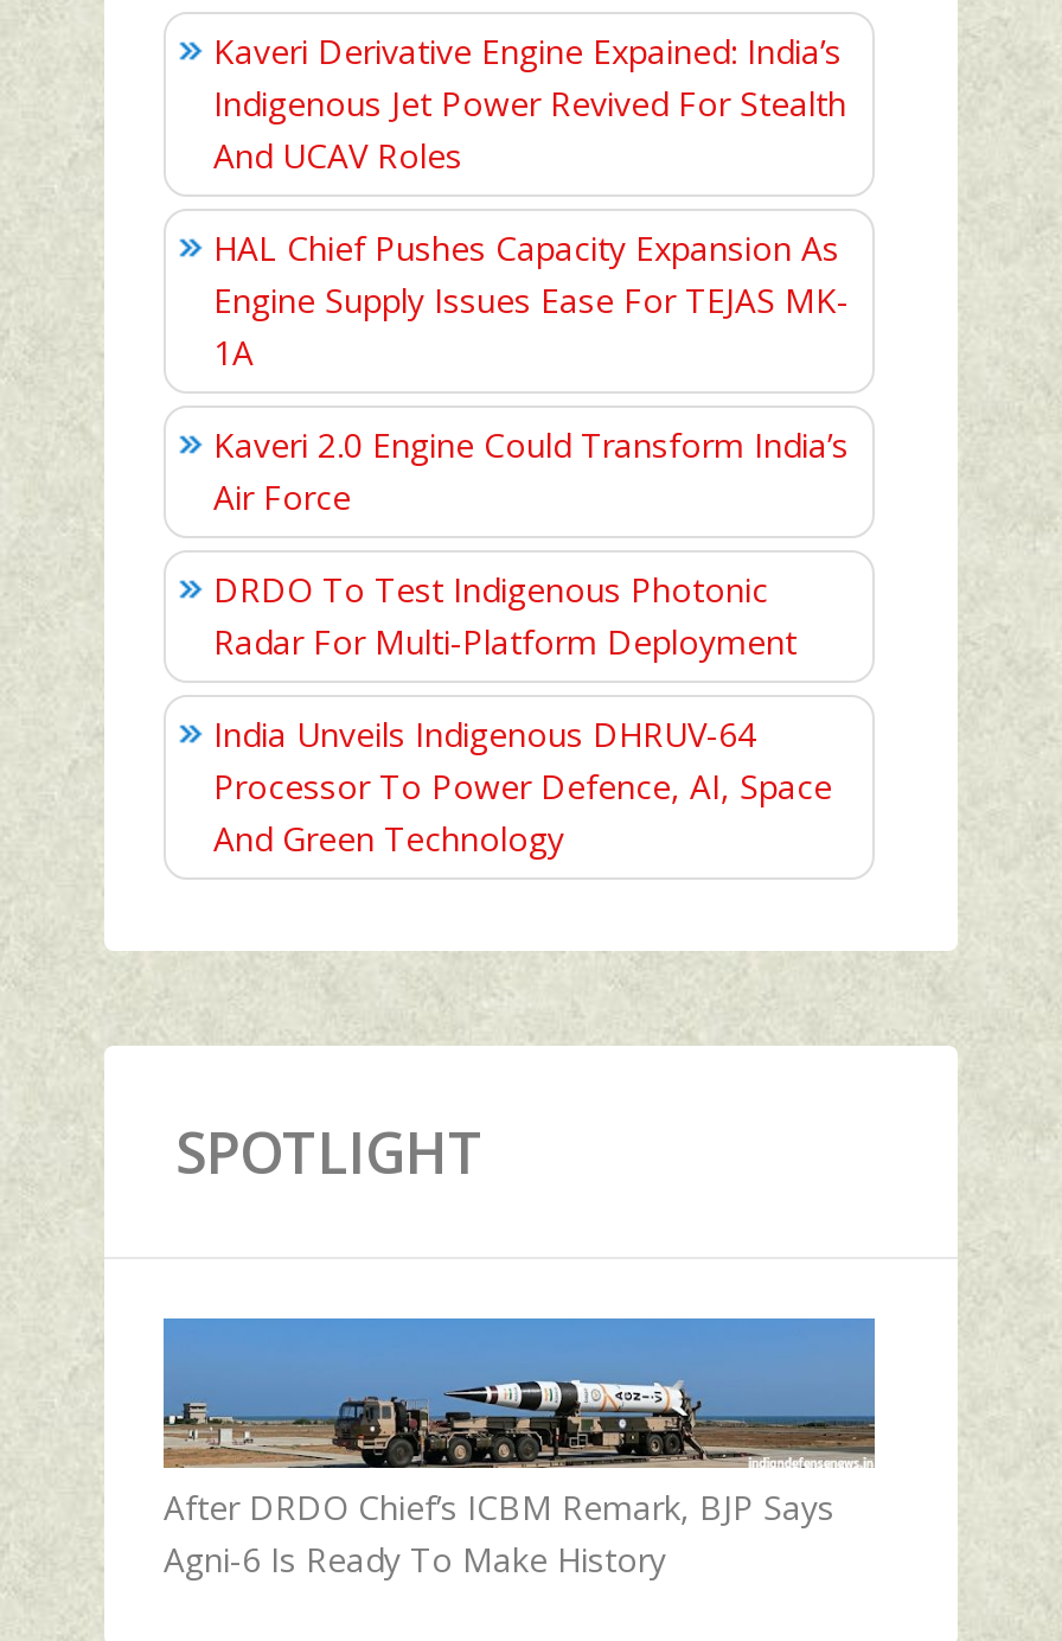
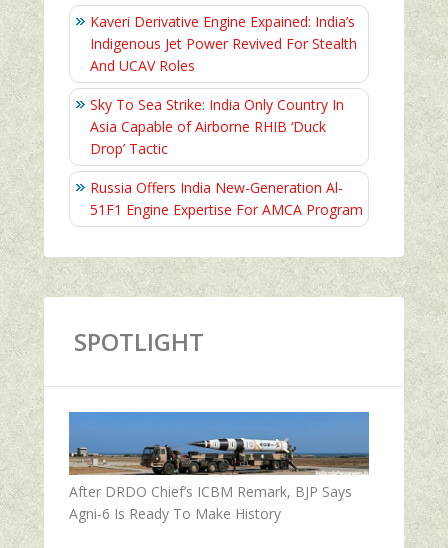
- HAL Chief Pushes Capacity Expansion As
- Engine Supply Issues Ease For TEJAS MK-
- 1A
- Kaveri 2.0 Engine Could Transform India’s
- Air Force
- DRDO To Test Indigenous Photonic
- Radar For Multi-Platform Deployment
- India Unveils Indigenous DHRUV-64
- Processor To Power Defence, AI, Space
- And Green Technology
+ Sky To Sea Strike: India Only Country In
+ Asia Capable of Airborne RHIB ‘Duck
+ Drop’ Tactic
+ Russia Offers India New-Generation Al-
+ 51F1 Engine Expertise For AMCA Program
